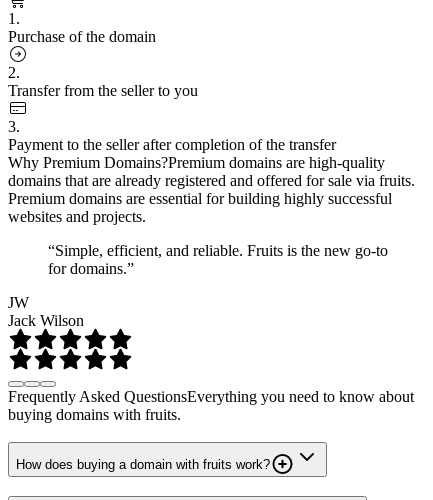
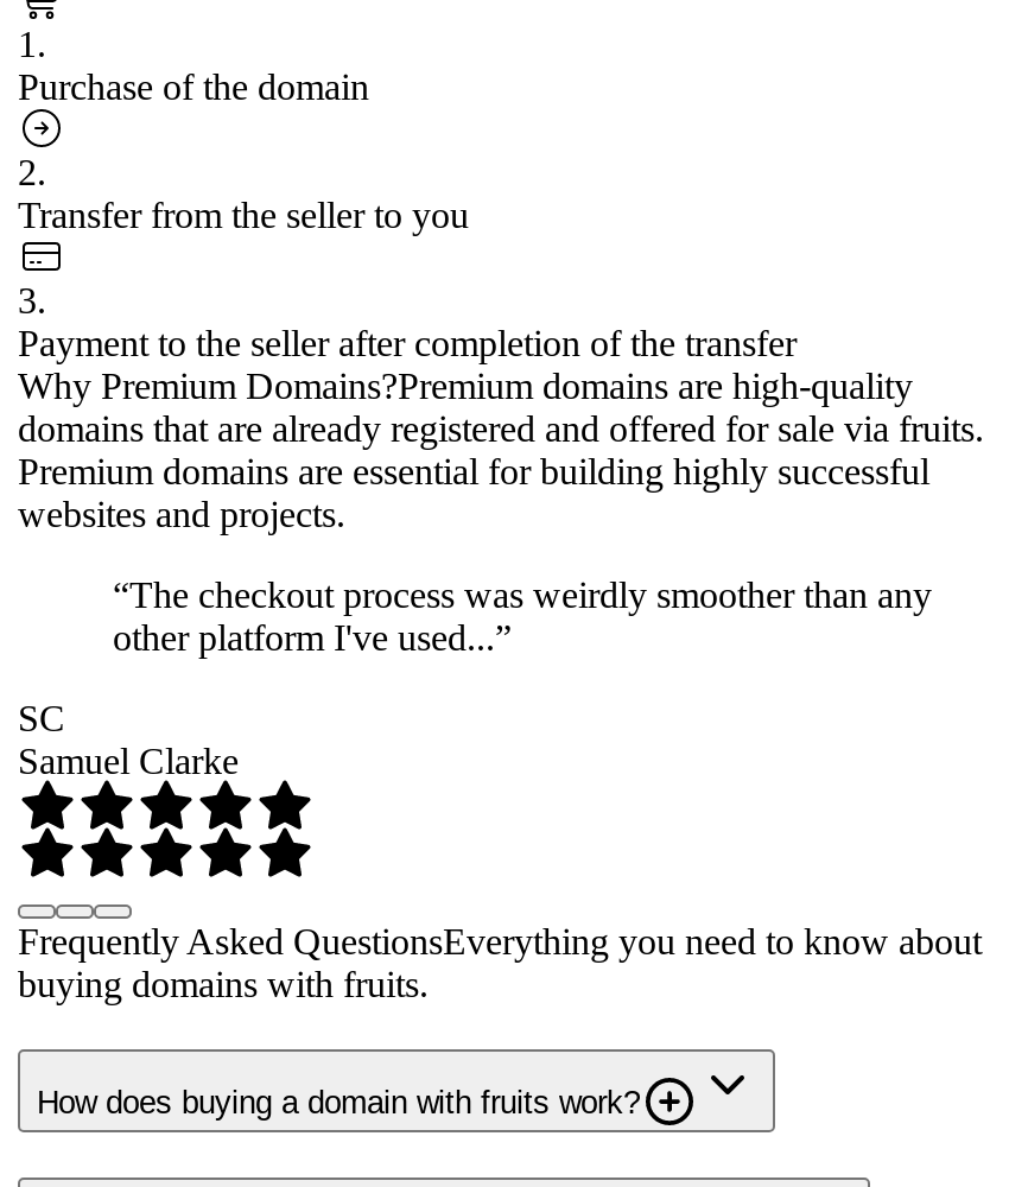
- “Simple, efficient, and reliable. Fruits is the new go-to
- for domains.”
+ “The checkout process was weirdly smoother than any
+ other platform I've used...”

- JW
- Jack Wilson
+ SC
+ Samuel Clarke
